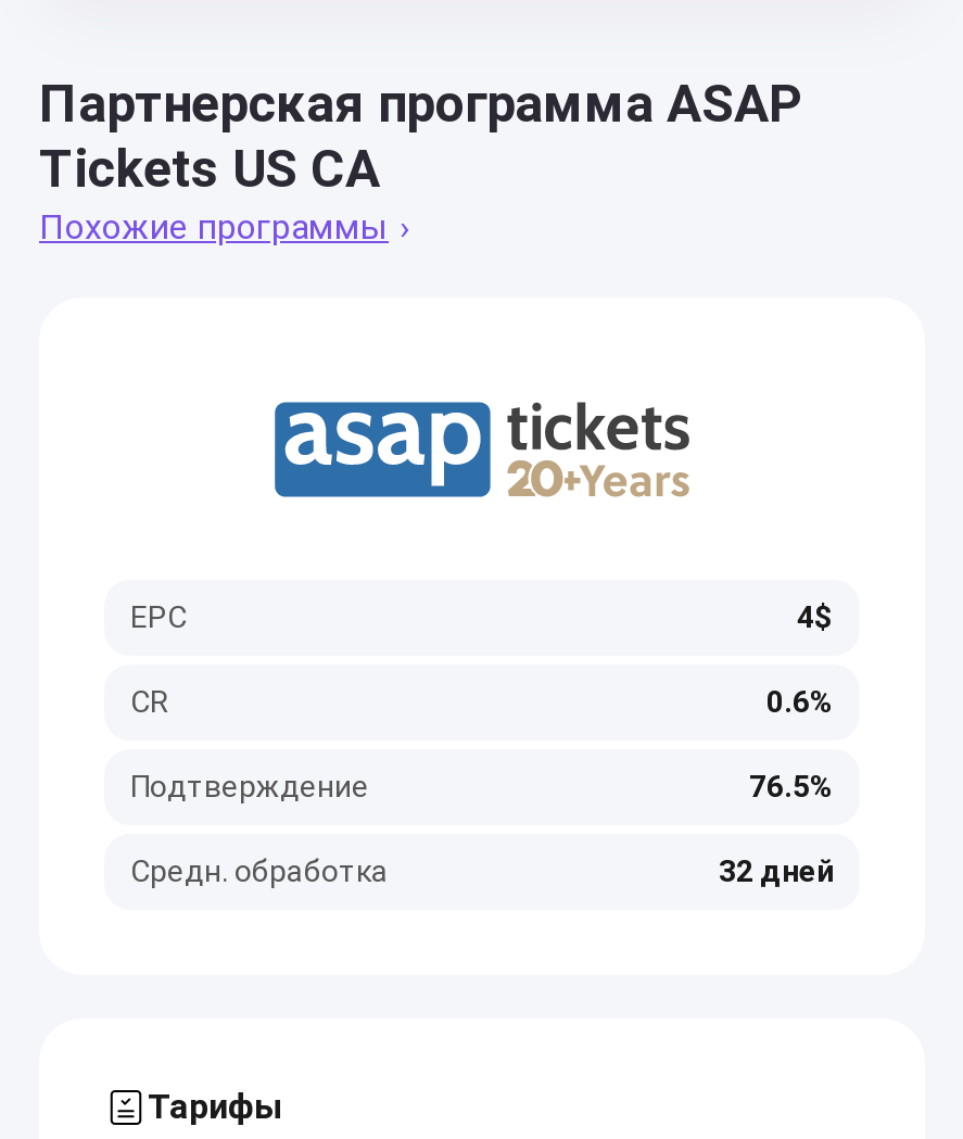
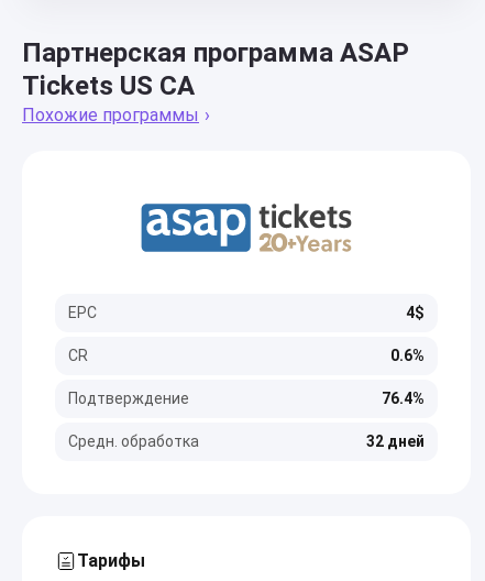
- 76.5%
+ 76.4%
